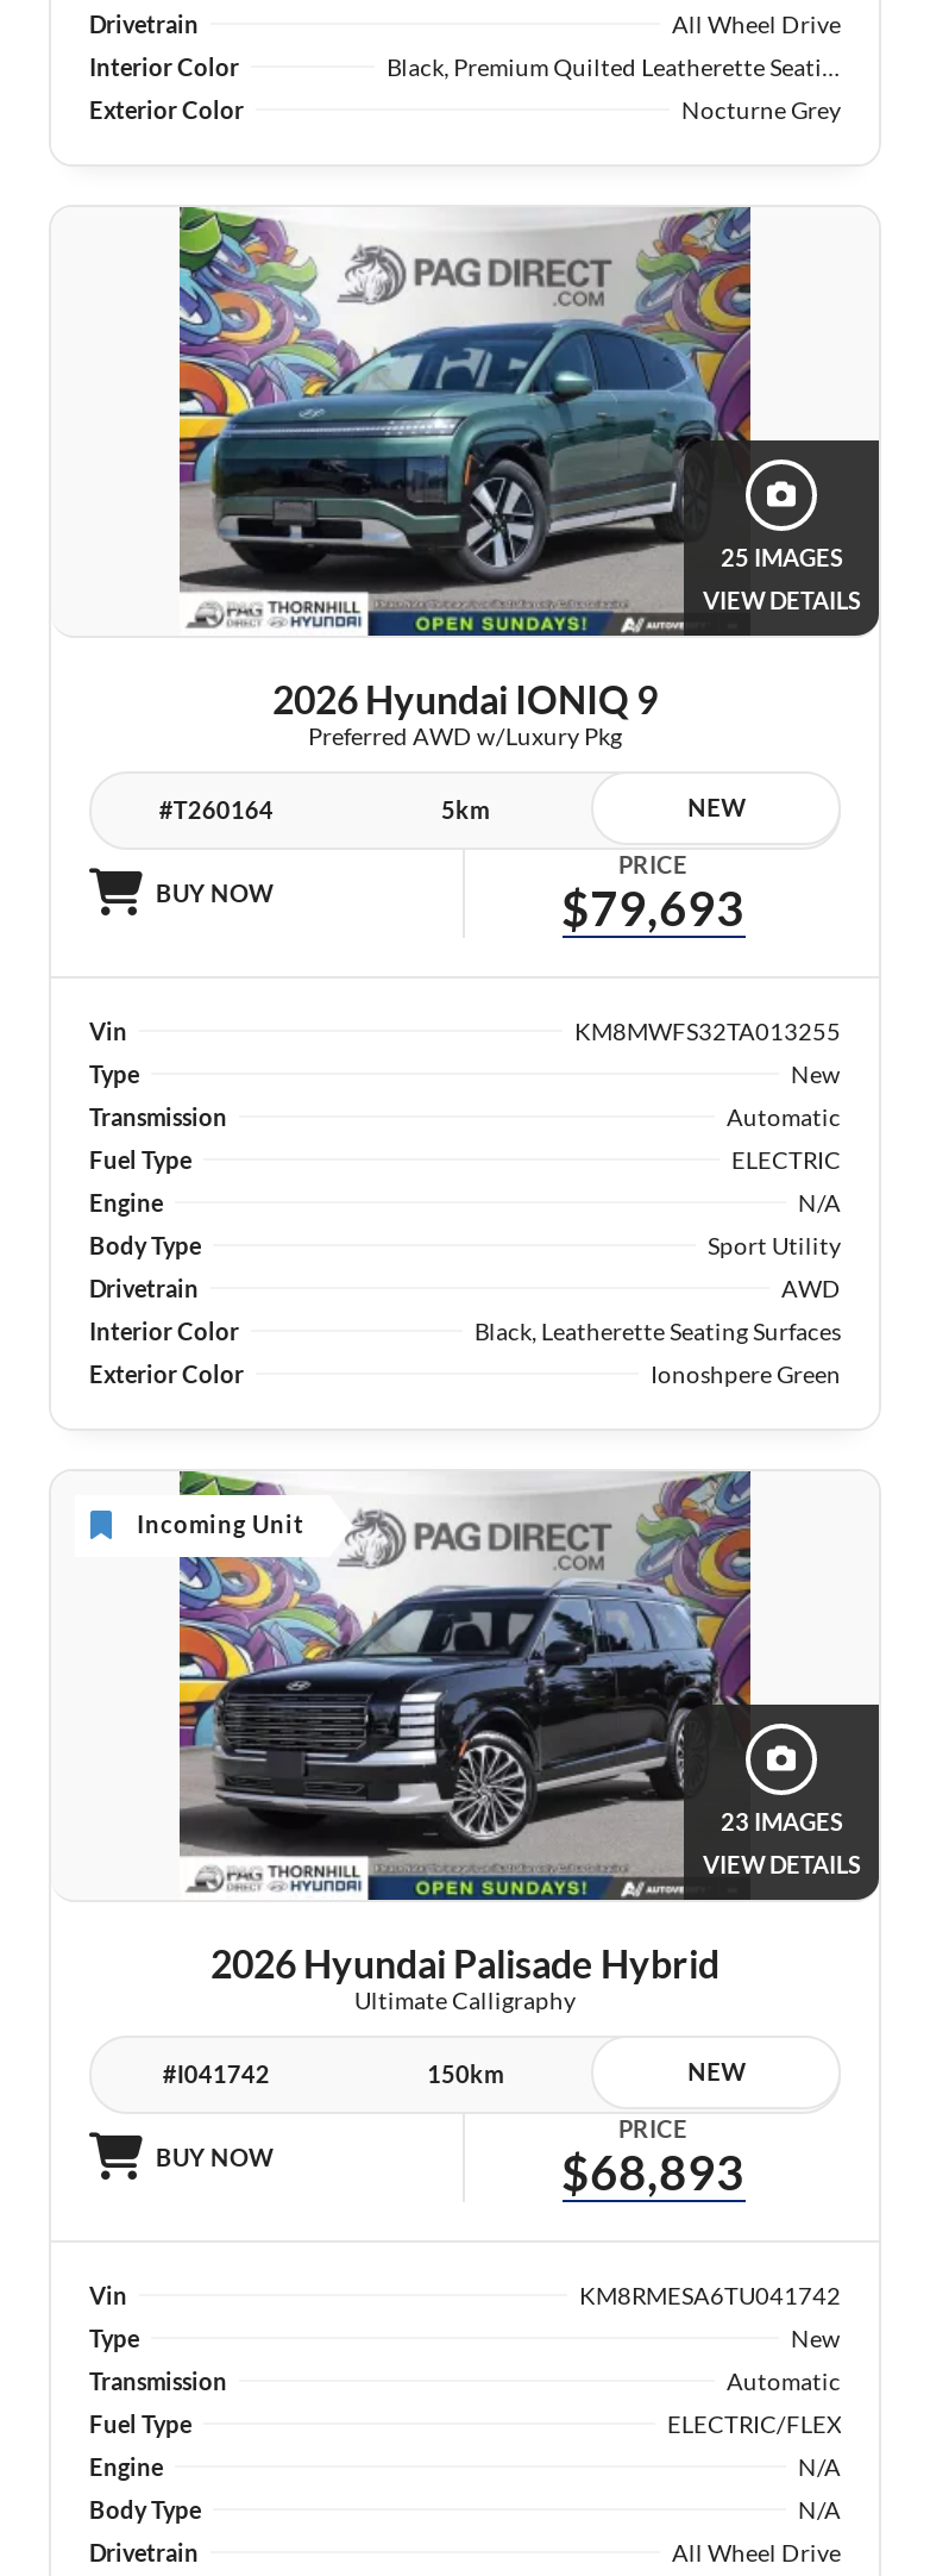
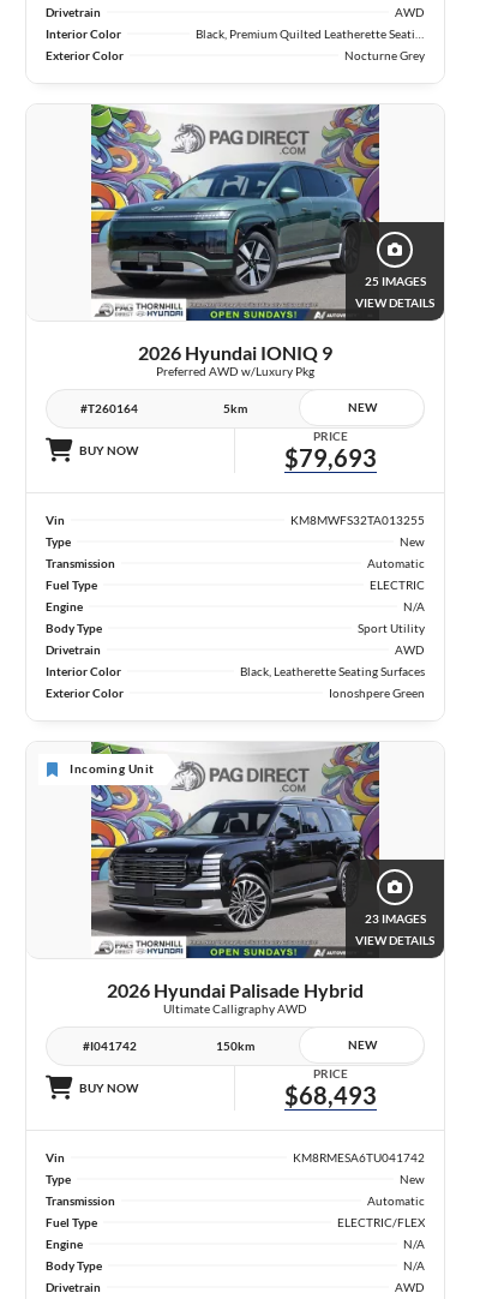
- All Wheel Drive
+ AWD

- Ultimate Calligraphy
+ Ultimate Calligraphy AWD

- $68,893
+ $68,493

- All Wheel Drive
+ AWD
